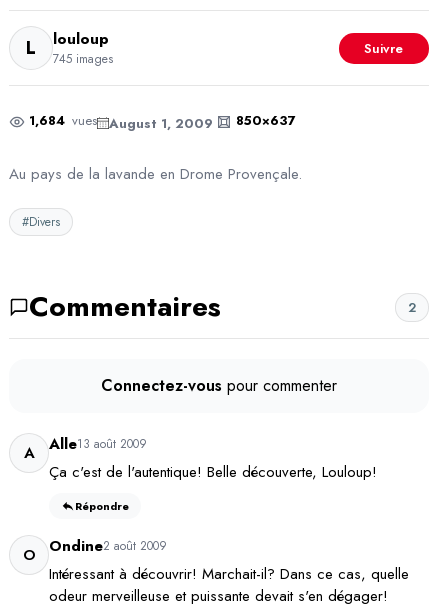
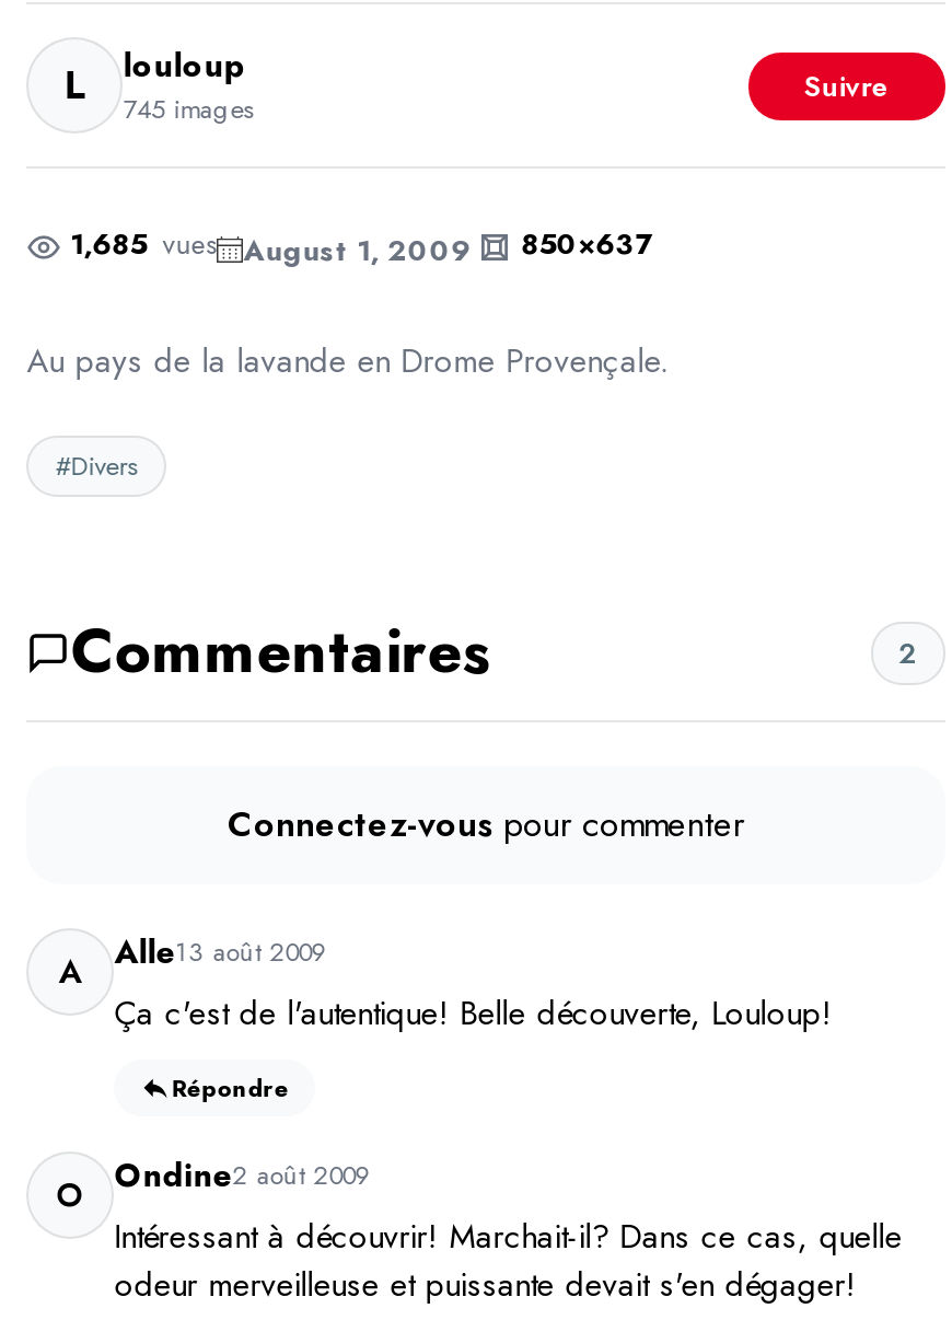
- 1,684 vues August 1, 2009 850×637
+ 1,685 vues August 1, 2009 850×637
